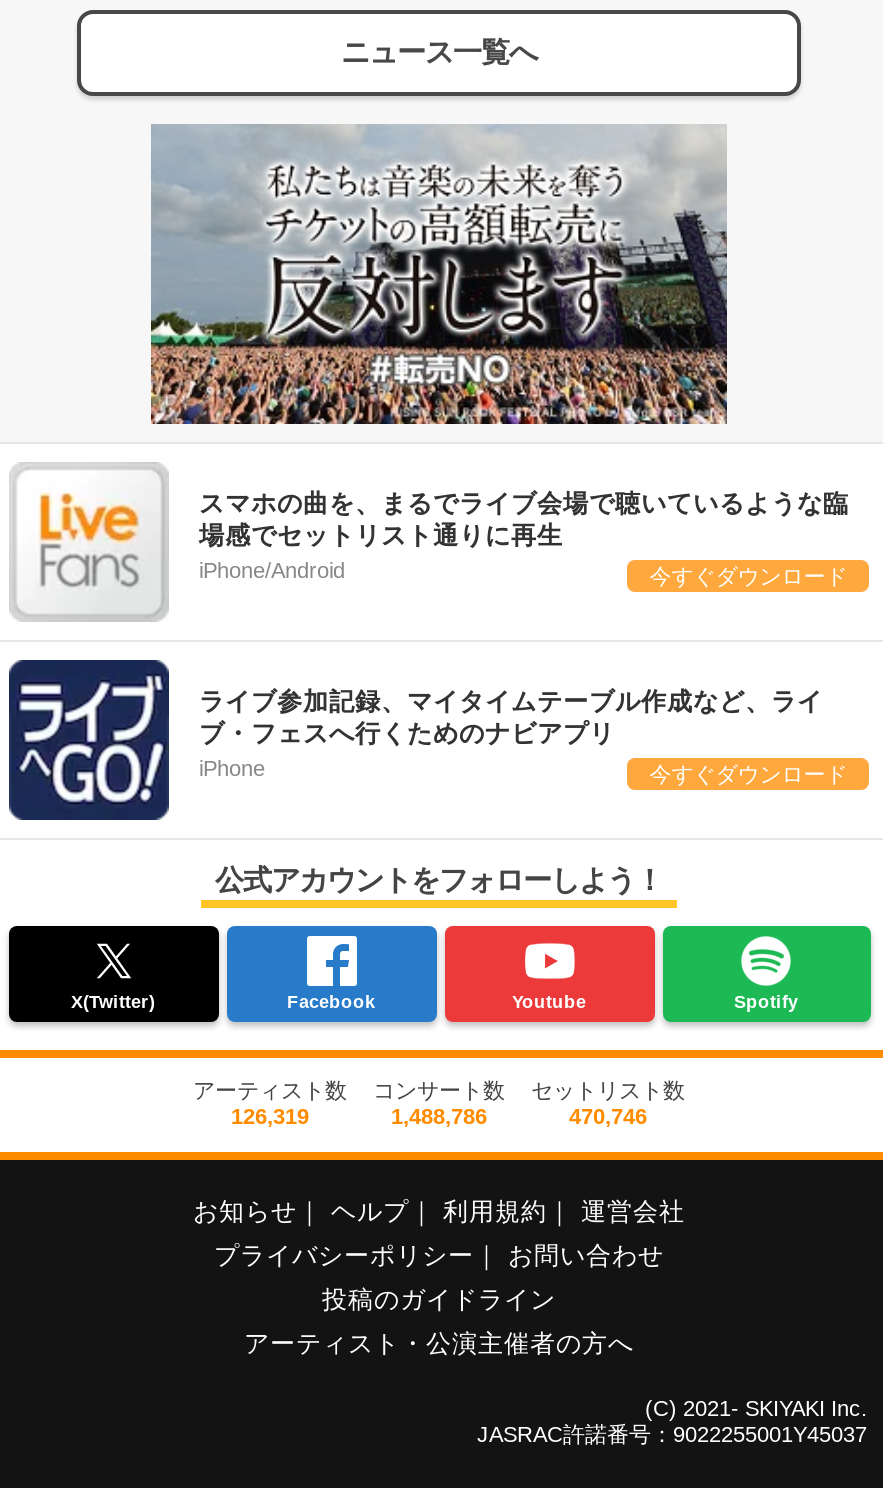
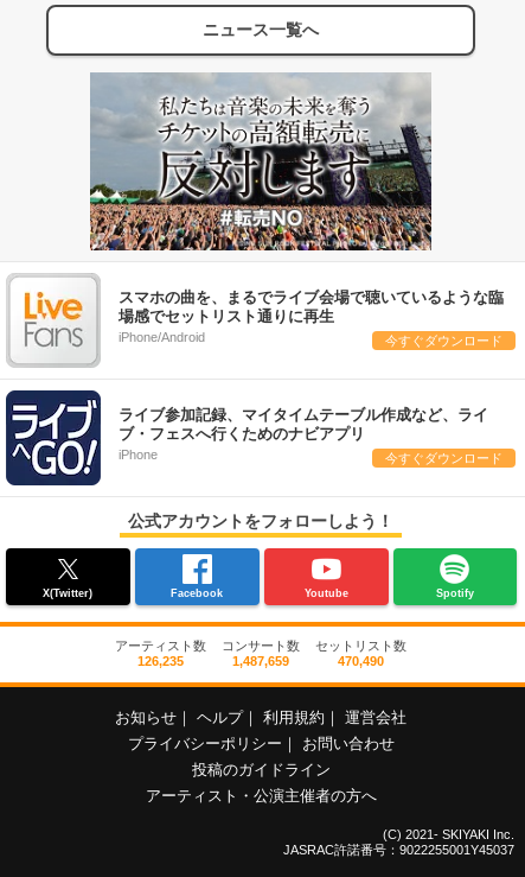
- 126,319
+ 126,235

- 1,488,786
+ 1,487,659

- 470,746
+ 470,490
